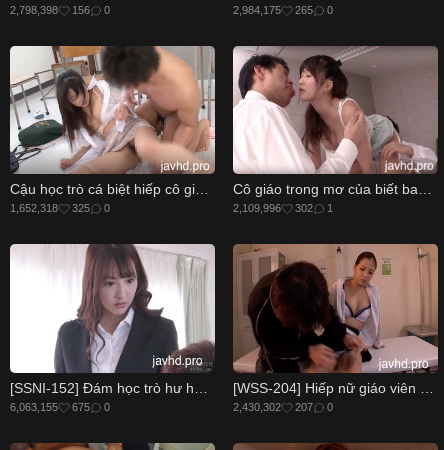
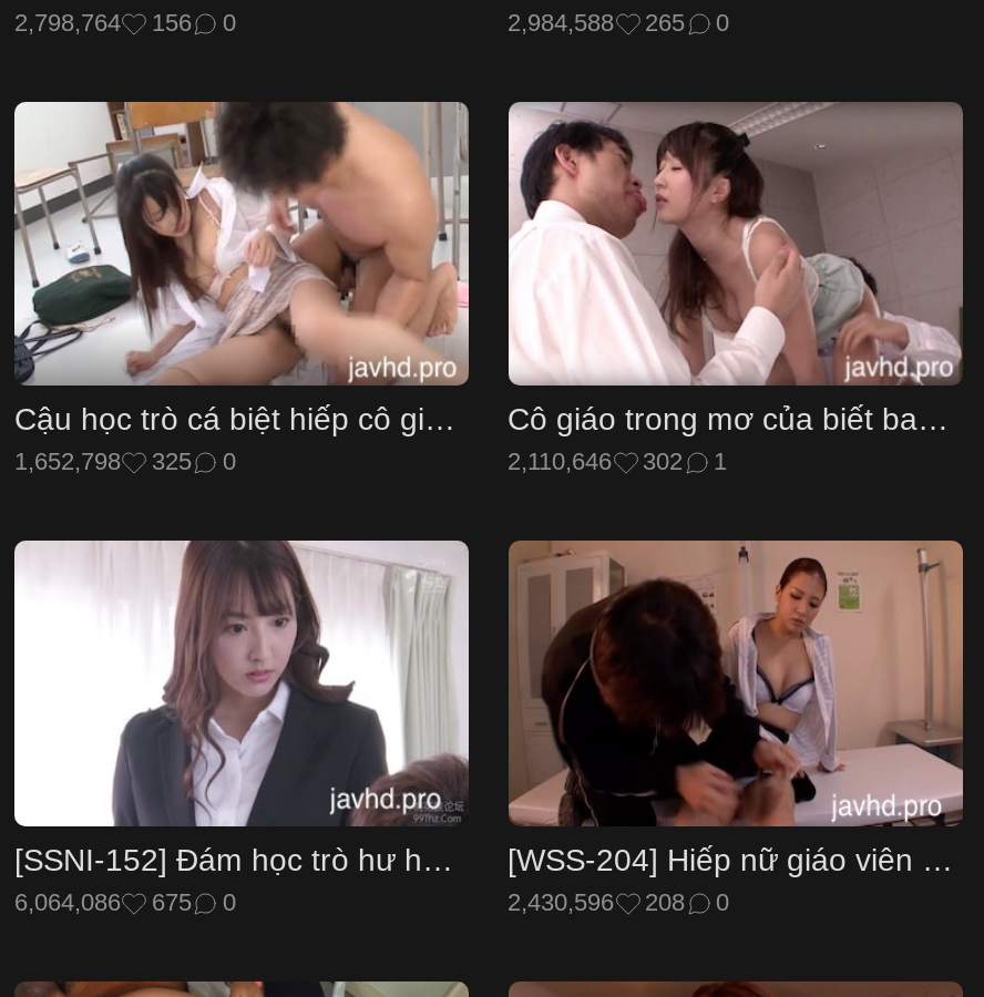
- 2,798,398 156 0
+ 2,798,764 156 0

- 2,984,175 265 0
+ 2,984,588 265 0

- 1,652,318 325 0
+ 1,652,798 325 0

- 2,109,996 302 1
+ 2,110,646 302 1

- 6,063,155 675 0
+ 6,064,086 675 0

- 2,430,302
+ 2,430,596

- 207
+ 208
